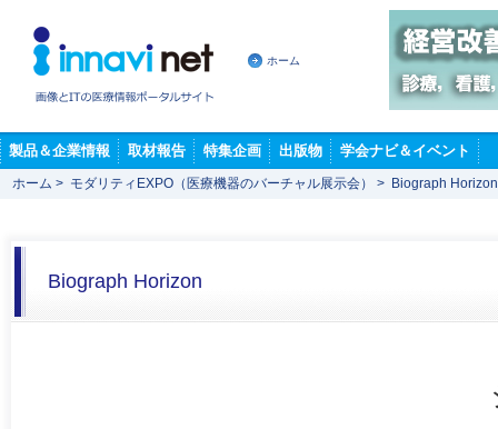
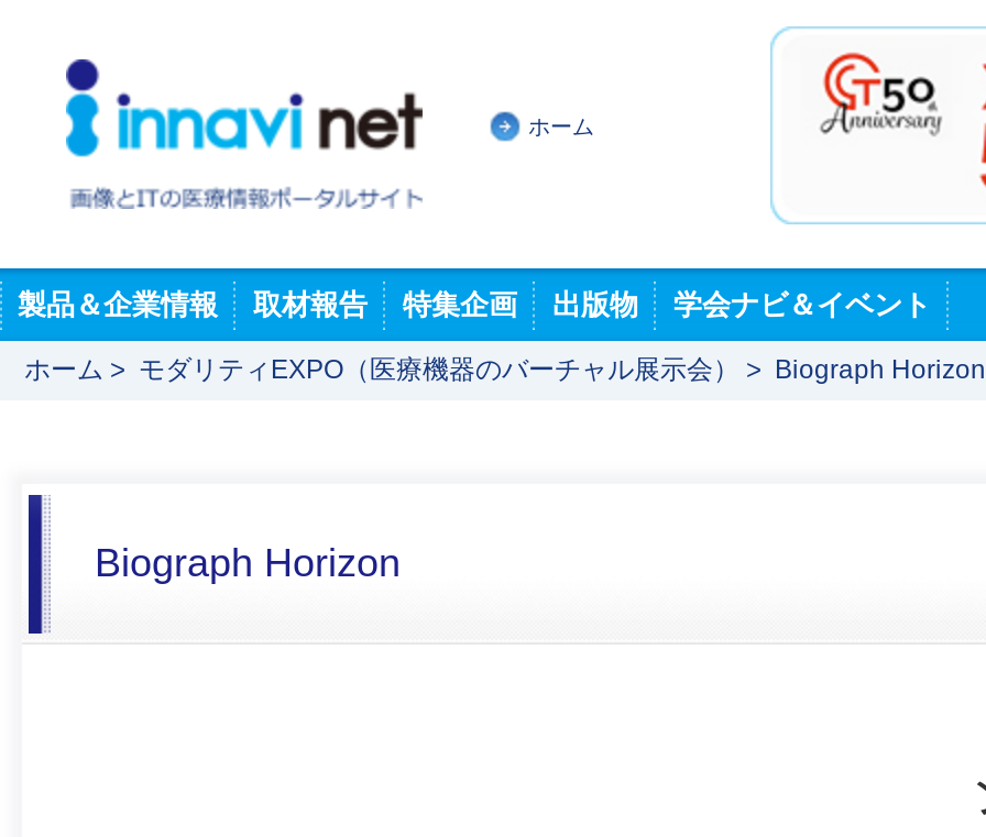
- [image]
+ [image]
